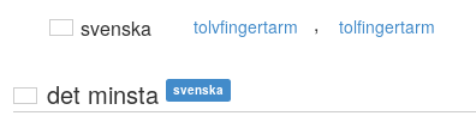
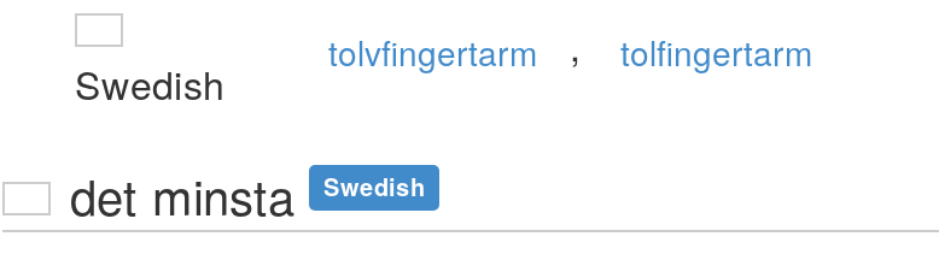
- svenska
+ Swedish

- svenska
+ Swedish
